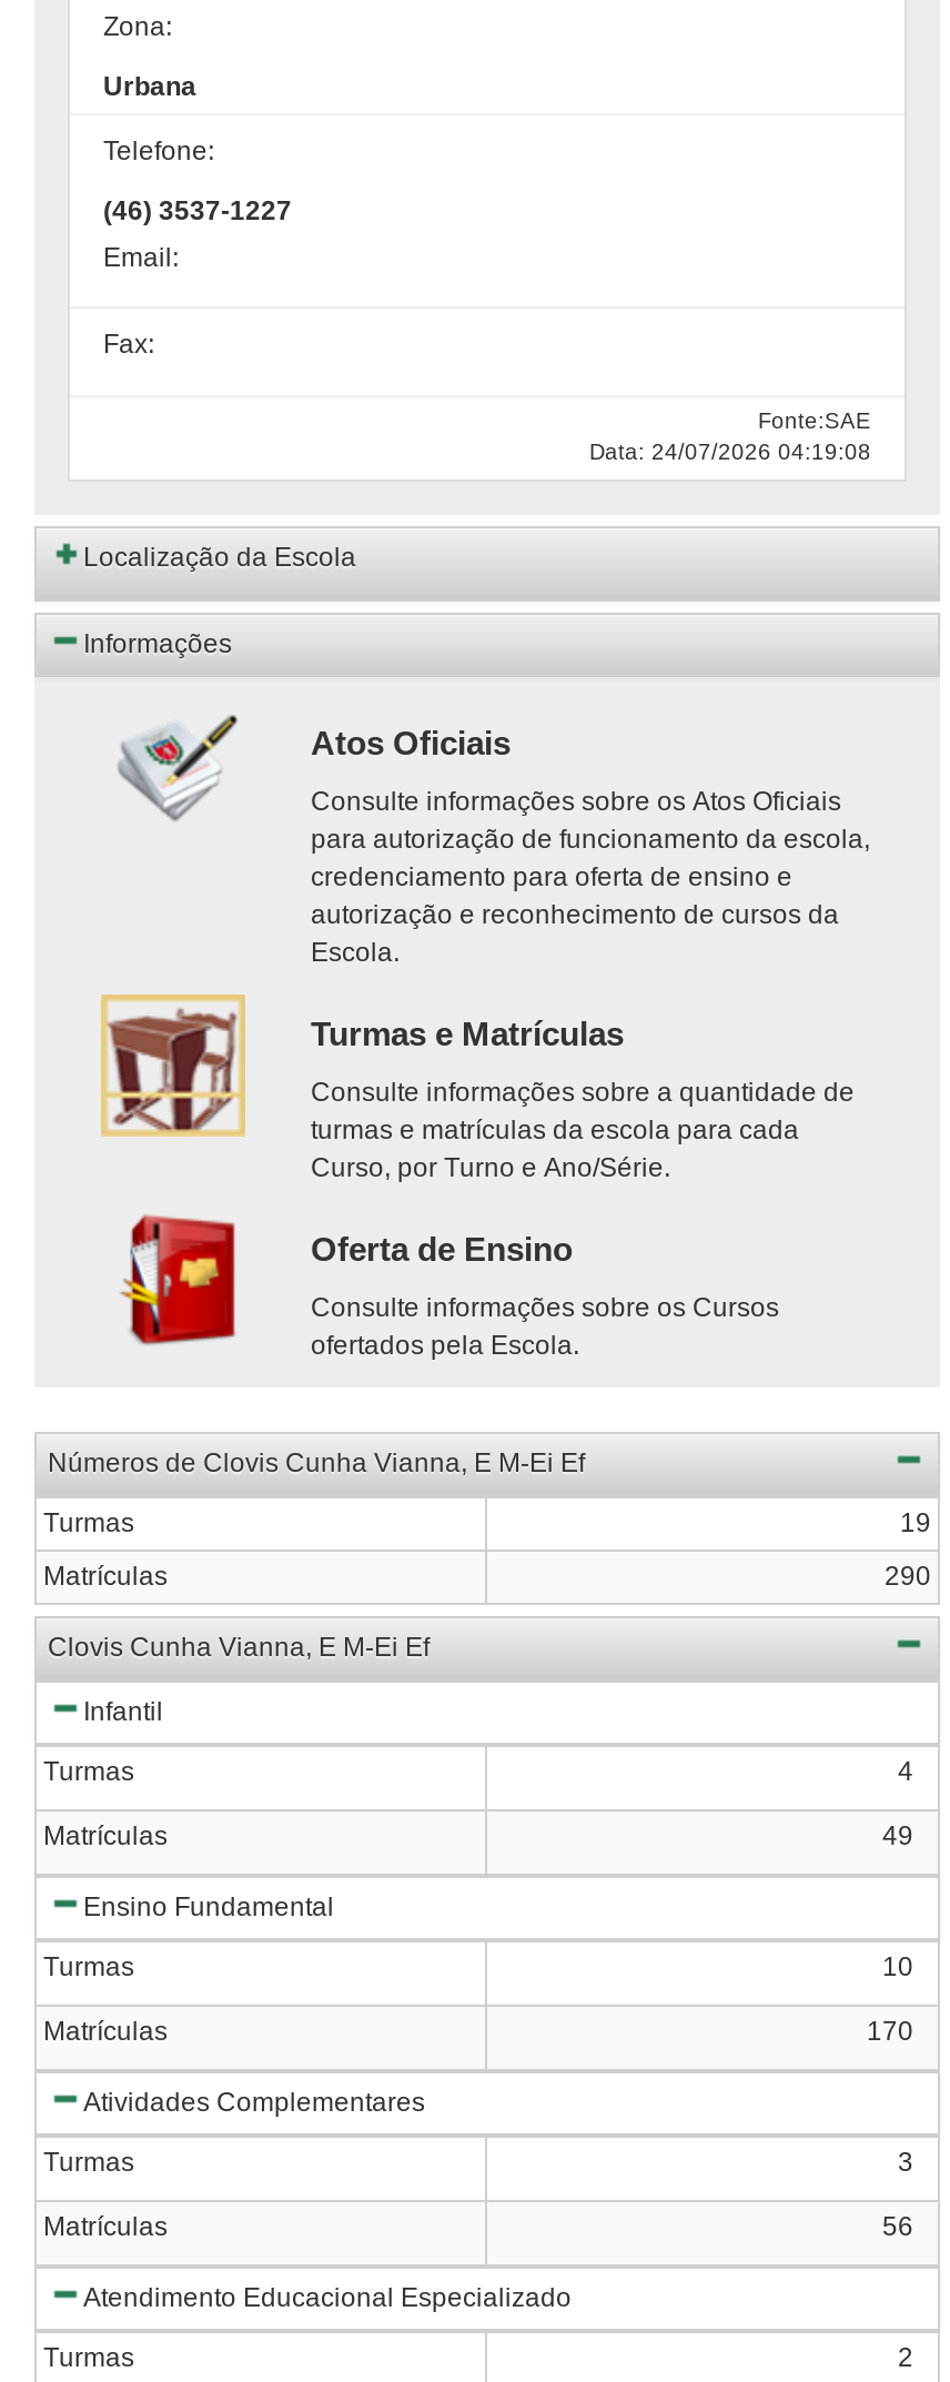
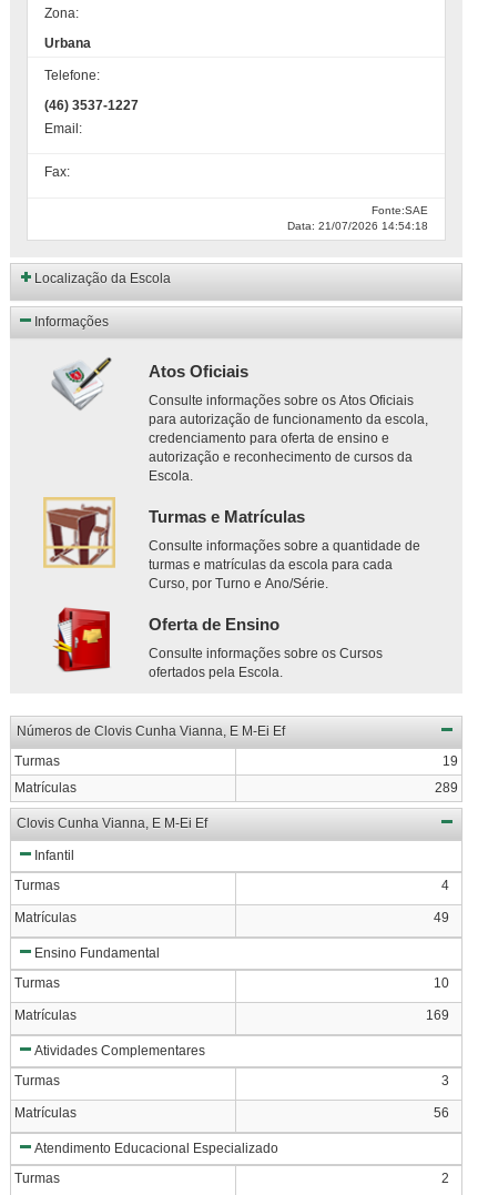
- Data: 24/07/2026 04:19:08
+ Data: 21/07/2026 14:54:18

- 290
+ 289

- 170
+ 169
